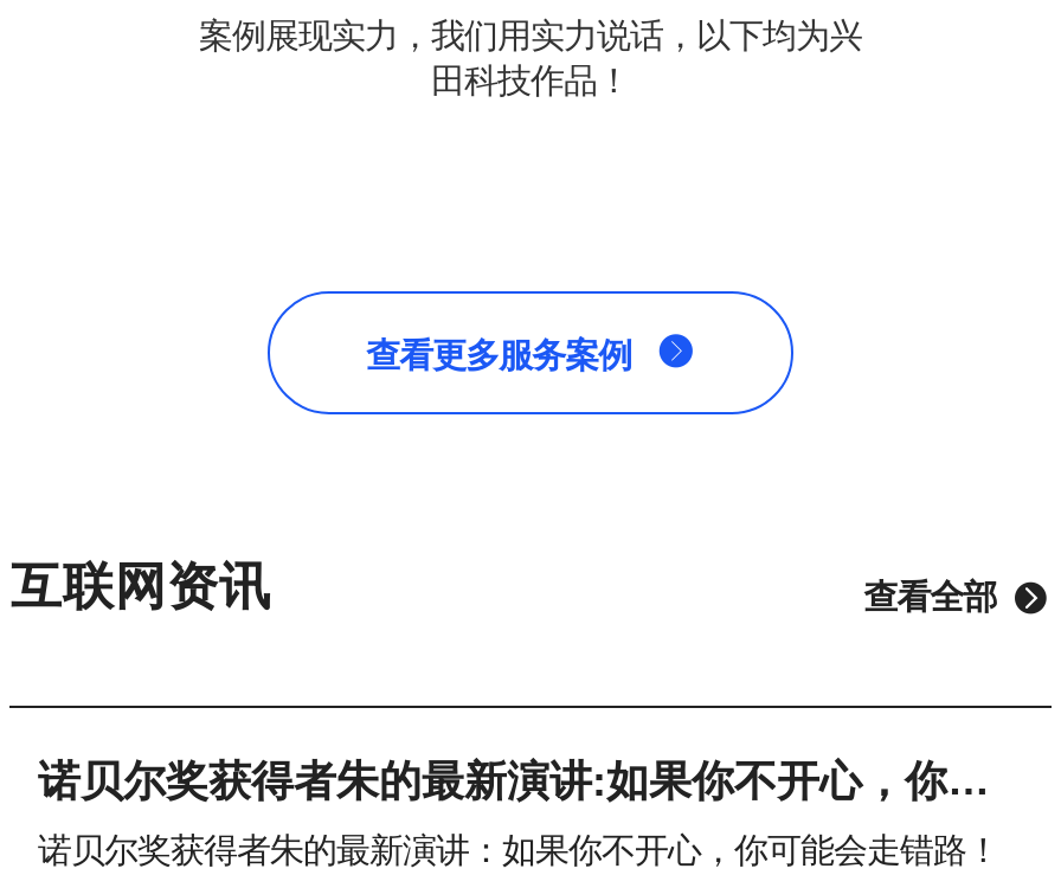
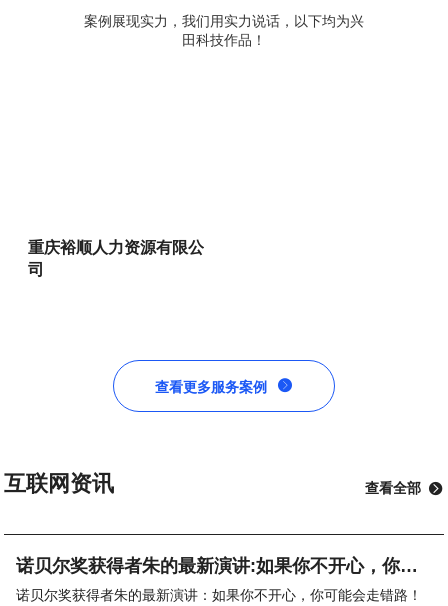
+ 重庆裕顺人力资源有限公
+ 司
